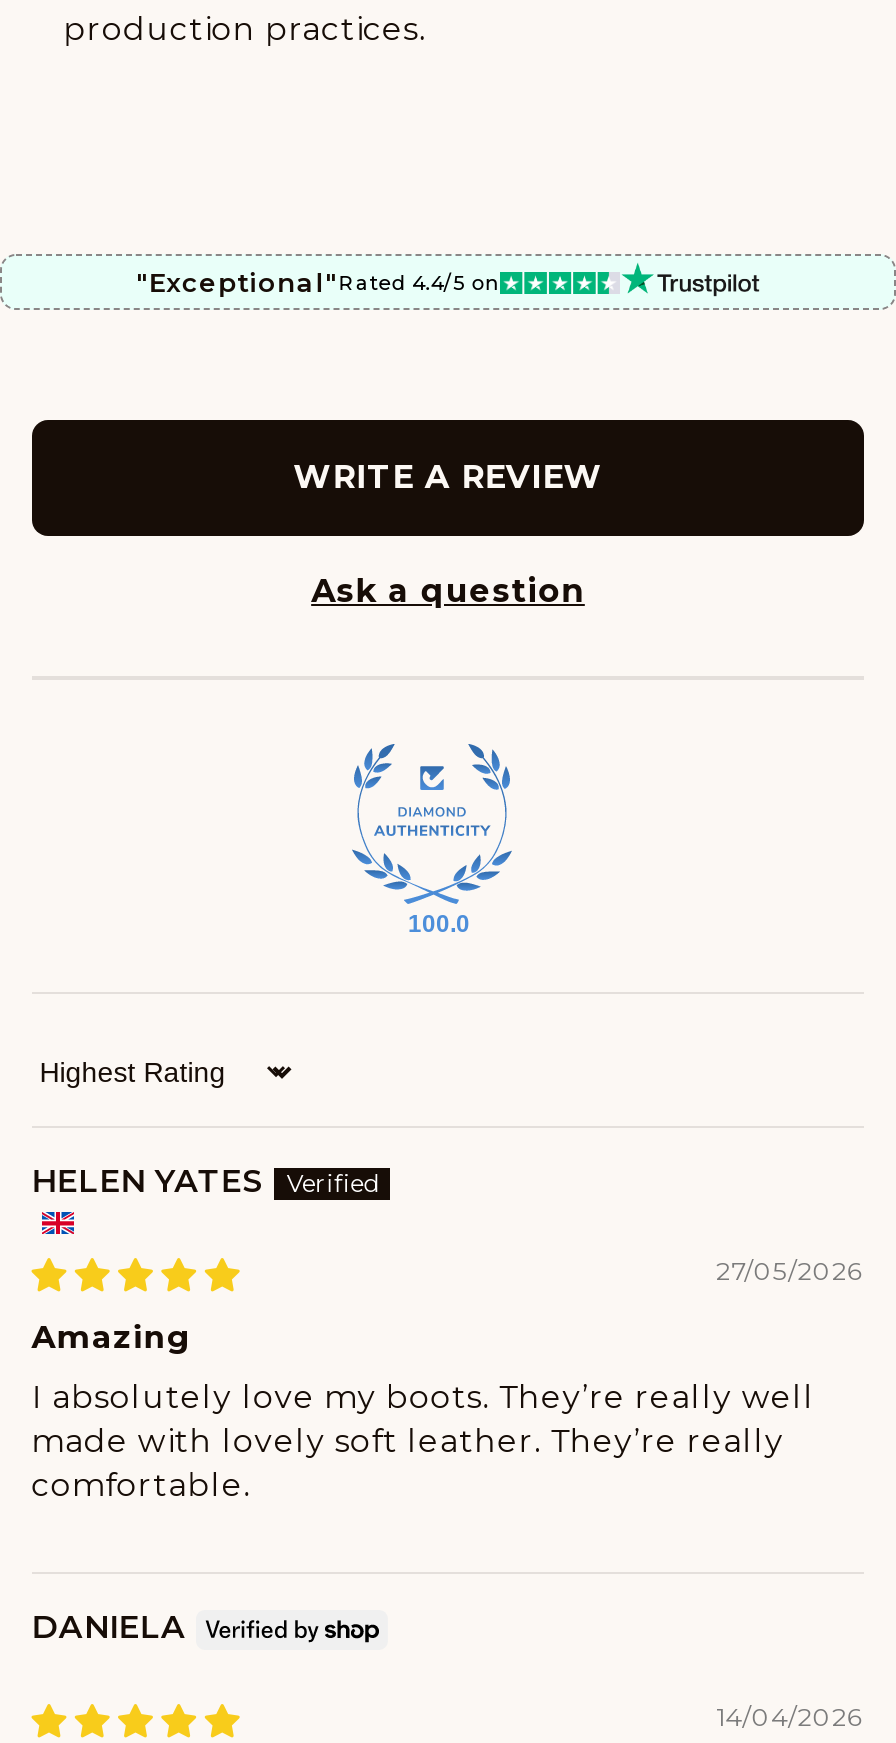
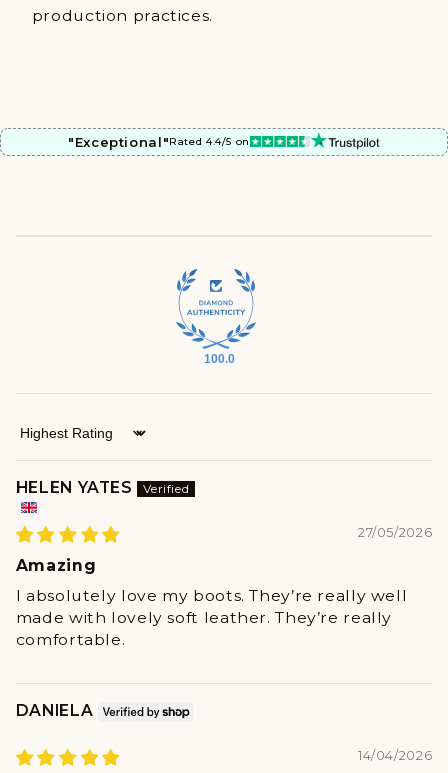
- WRITE A REVIEW
- Ask a question
